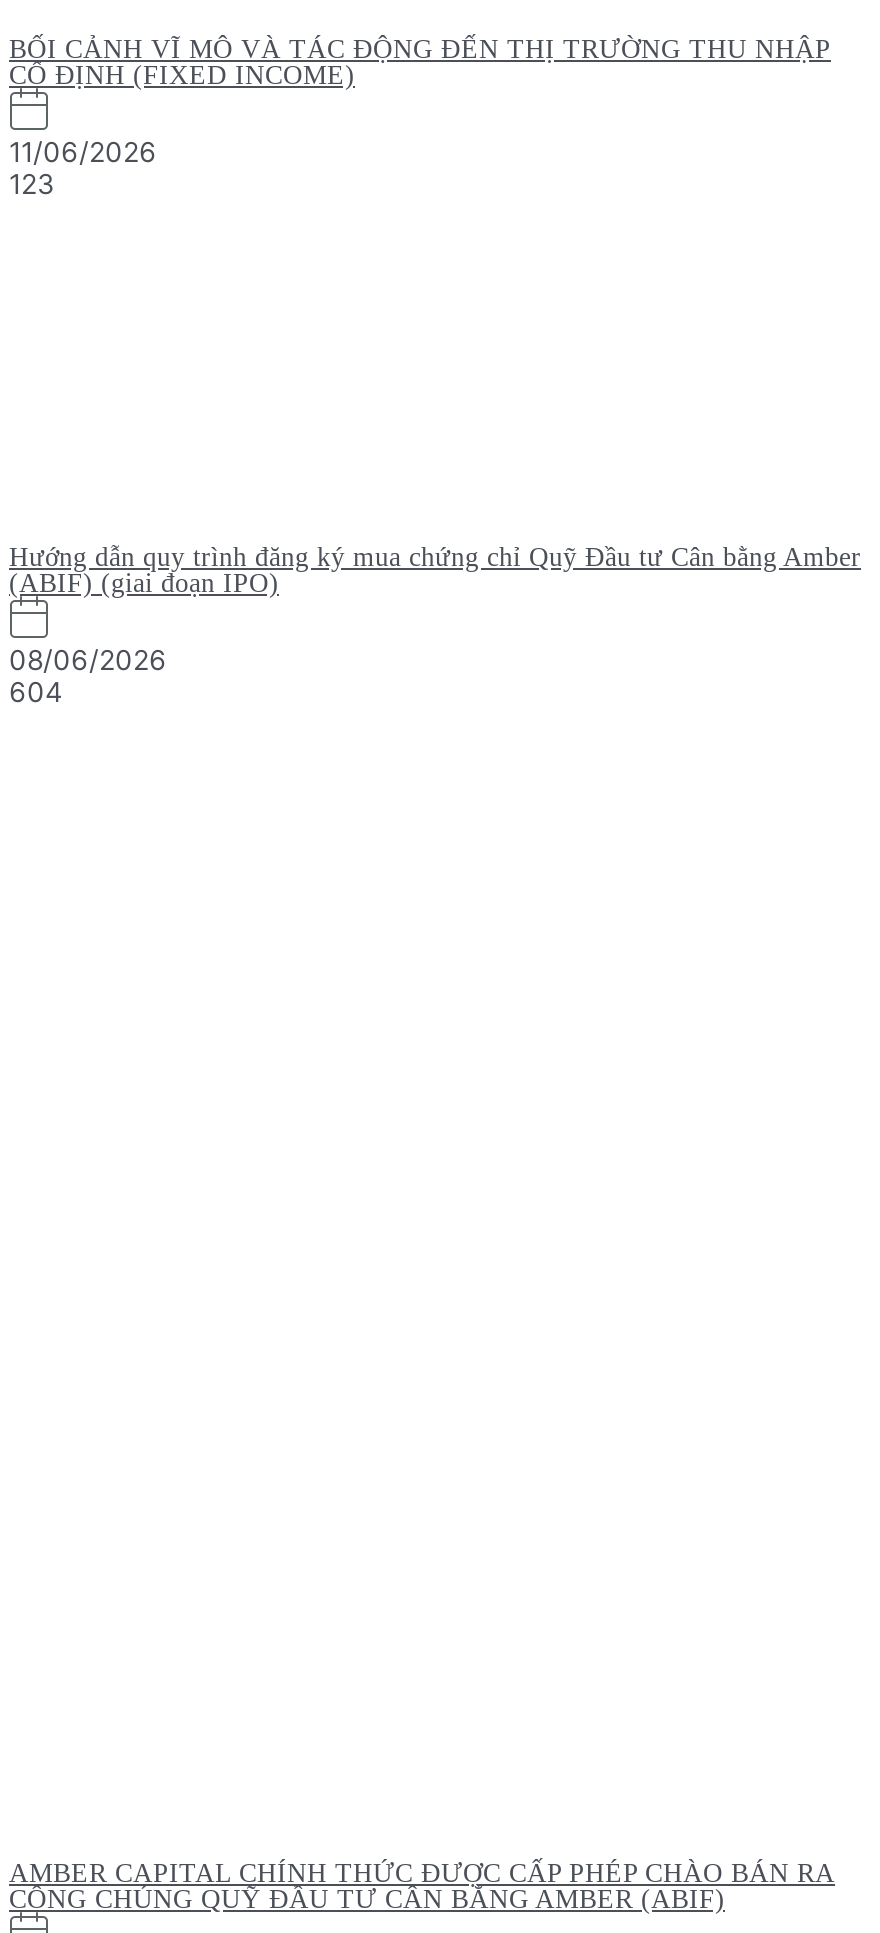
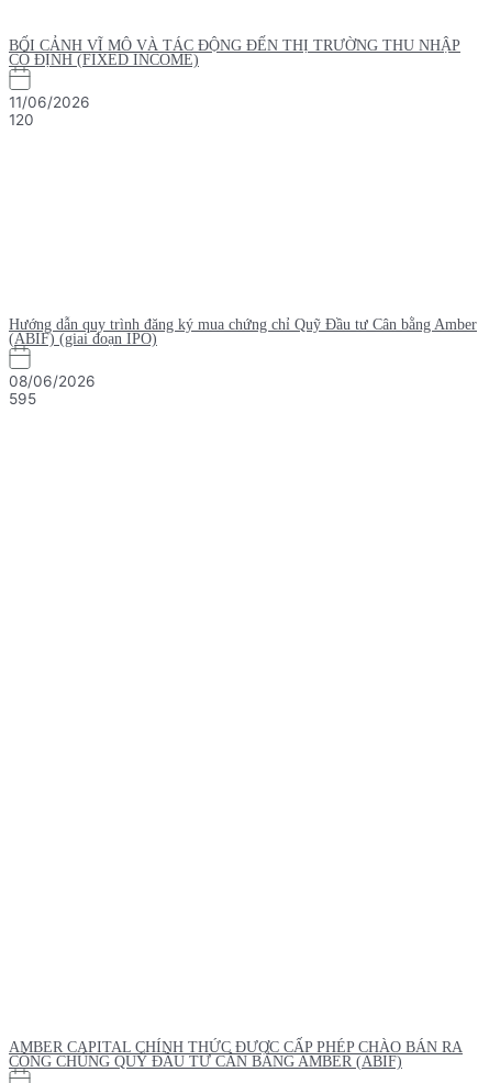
- 123
+ 120

- 604
+ 595
